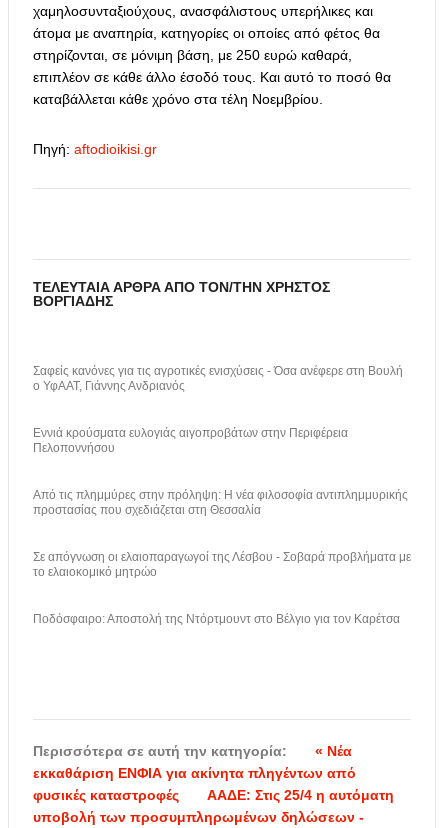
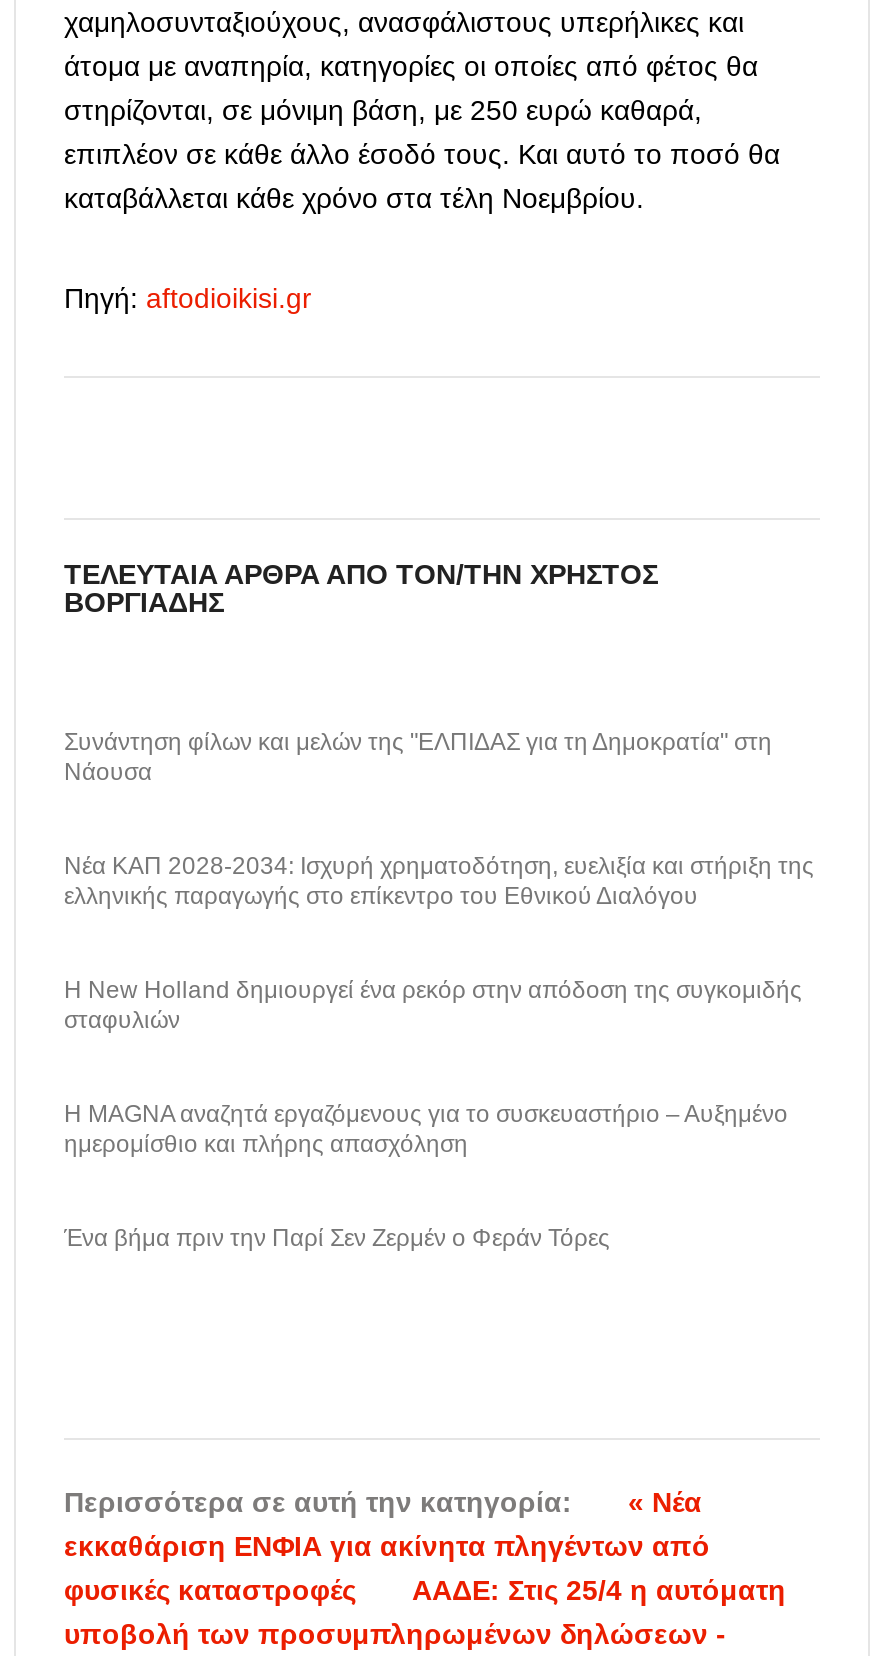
- Σαφείς κανόνες για τις αγροτικές ενισχύσεις - Όσα ανέφερε στη Βουλή
- ο ΥφΑΑΤ, Γιάννης Ανδριανός
+ Συνάντηση φίλων και μελών της "ΕΛΠΙΔΑΣ για τη Δημοκρατία" στη
+ Νάουσα

- Εννιά κρούσματα ευλογιάς αιγοπροβάτων στην Περιφέρεια
- Πελοποννήσου
+ Νέα ΚΑΠ 2028-2034: Ισχυρή χρηματοδότηση, ευελιξία και στήριξη της
+ ελληνικής παραγωγής στο επίκεντρο του Εθνικού Διαλόγου

- Από τις πλημμύρες στην πρόληψη: Η νέα φιλοσοφία αντιπλημμυρικής
- προστασίας που σχεδιάζεται στη Θεσσαλία
+ Η New Holland δημιουργεί ένα ρεκόρ στην απόδοση της συγκομιδής
+ σταφυλιών

- Σε απόγνωση οι ελαιοπαραγωγοί της Λέσβου - Σοβαρά προβλήματα με
- το ελαιοκομικό μητρώο
+ Η MAGNA αναζητά εργαζόμενους για το συσκευαστήριο – Αυξημένο
+ ημερομίσθιο και πλήρης απασχόληση

- Ποδόσφαιρο: Αποστολή της Ντόρτμουντ στο Βέλγιο για τον Καρέτσα
+ Ένα βήμα πριν την Παρί Σεν Ζερμέν ο Φεράν Τόρες
